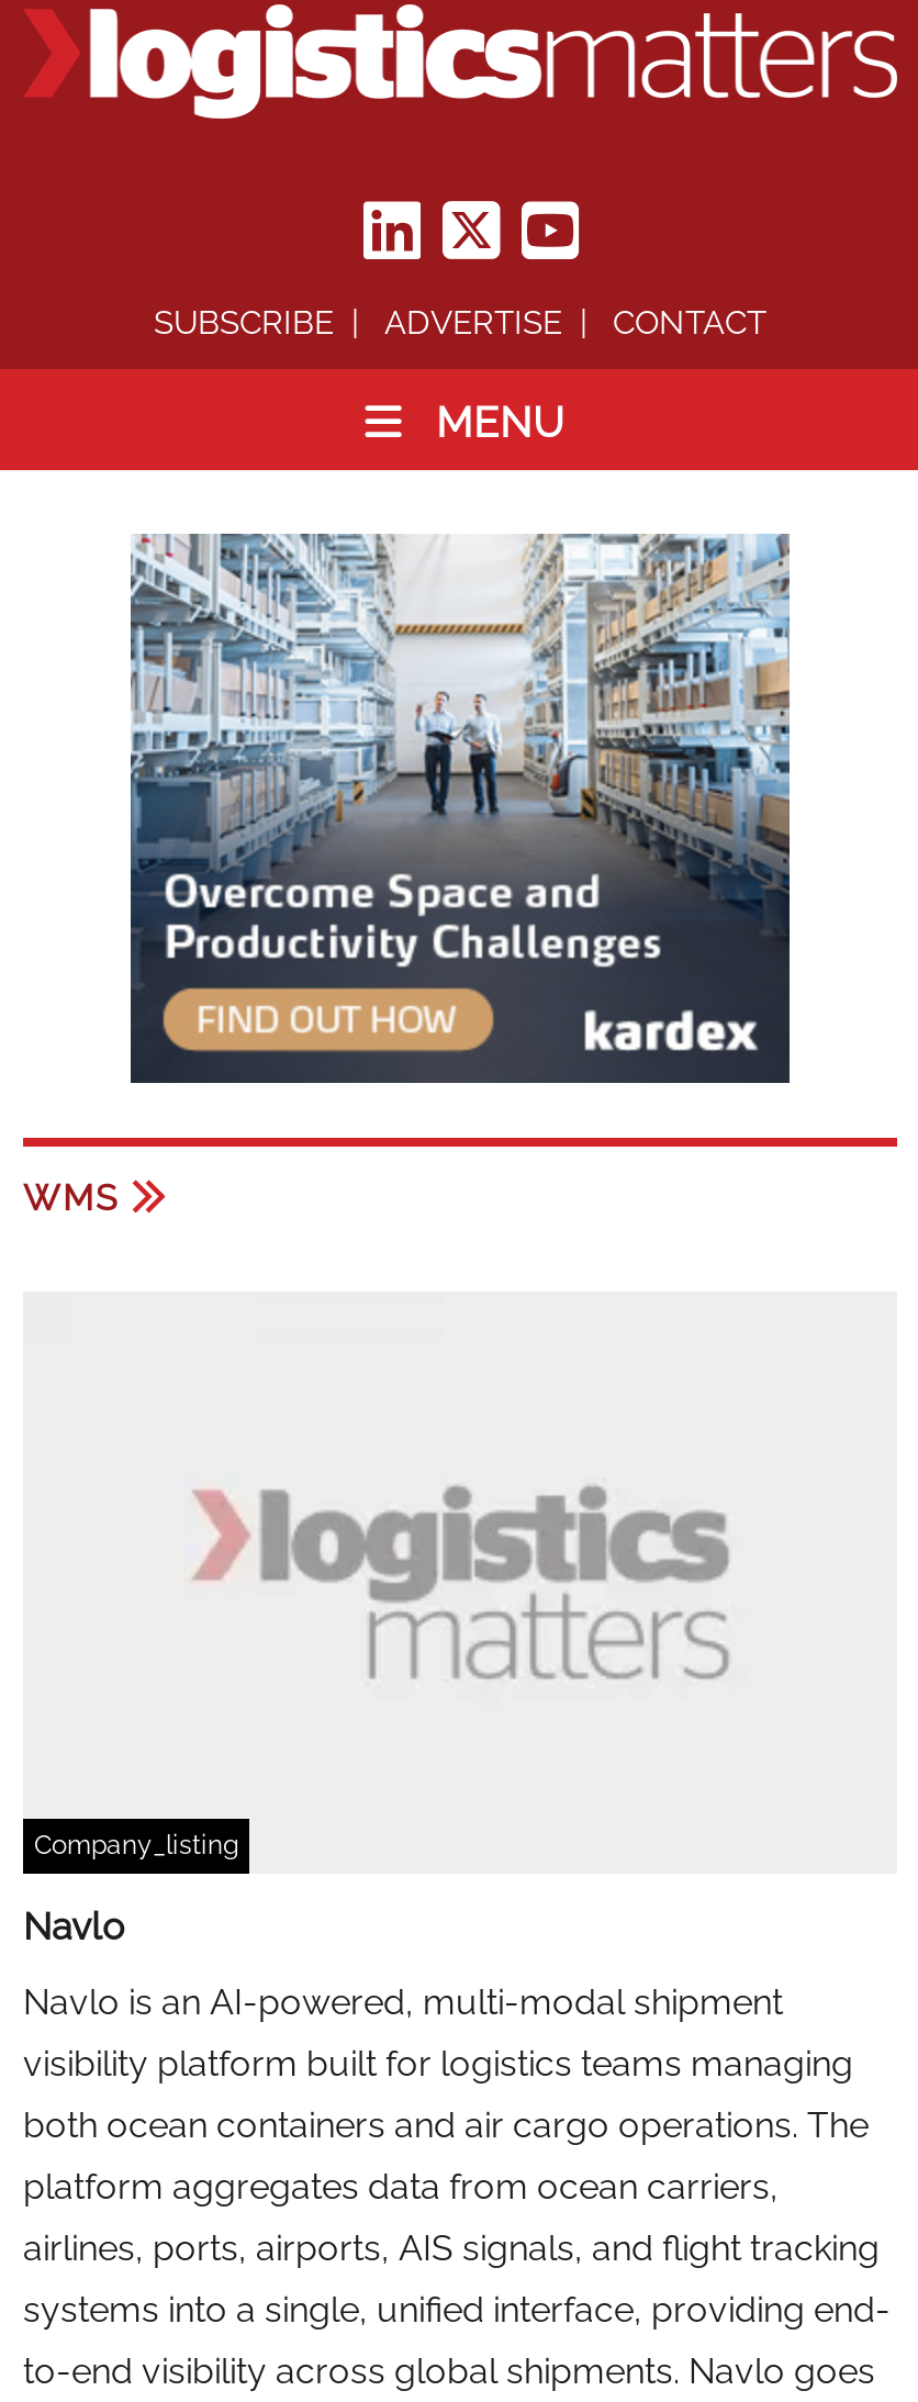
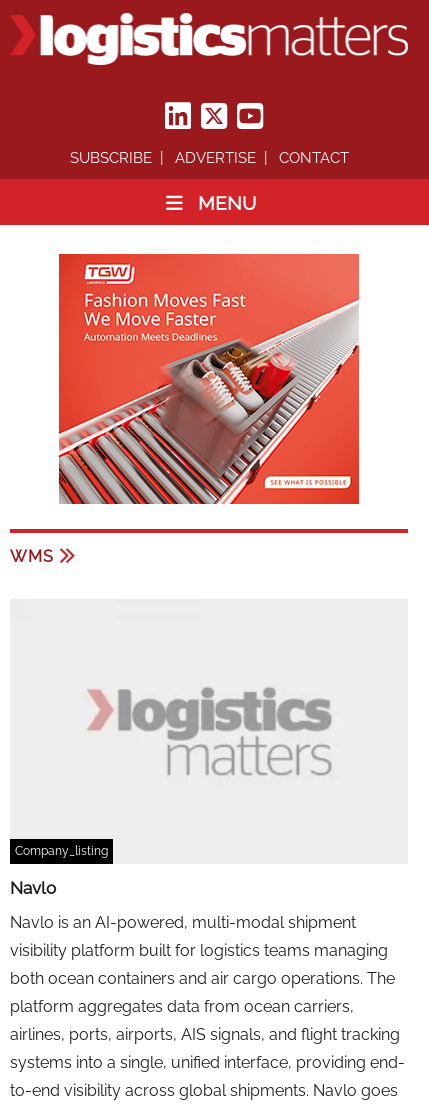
- [image]
+ [image]
